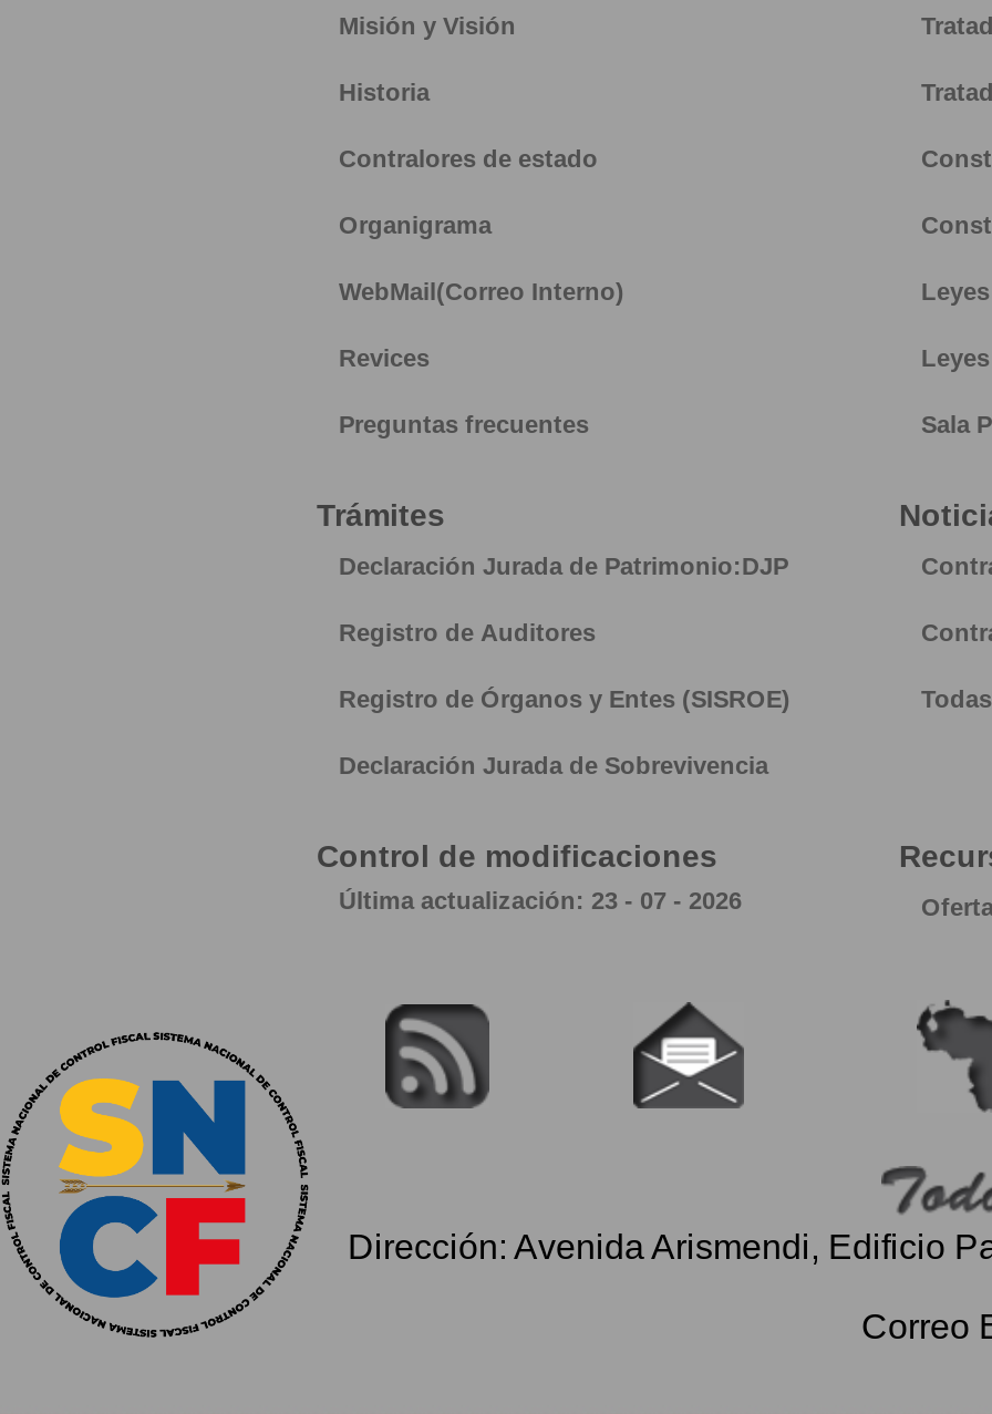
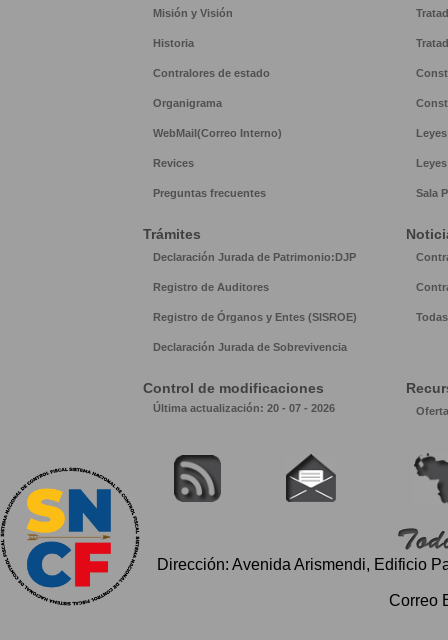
- Última actualización: 23 - 07 - 2026
+ Última actualización: 20 - 07 - 2026
